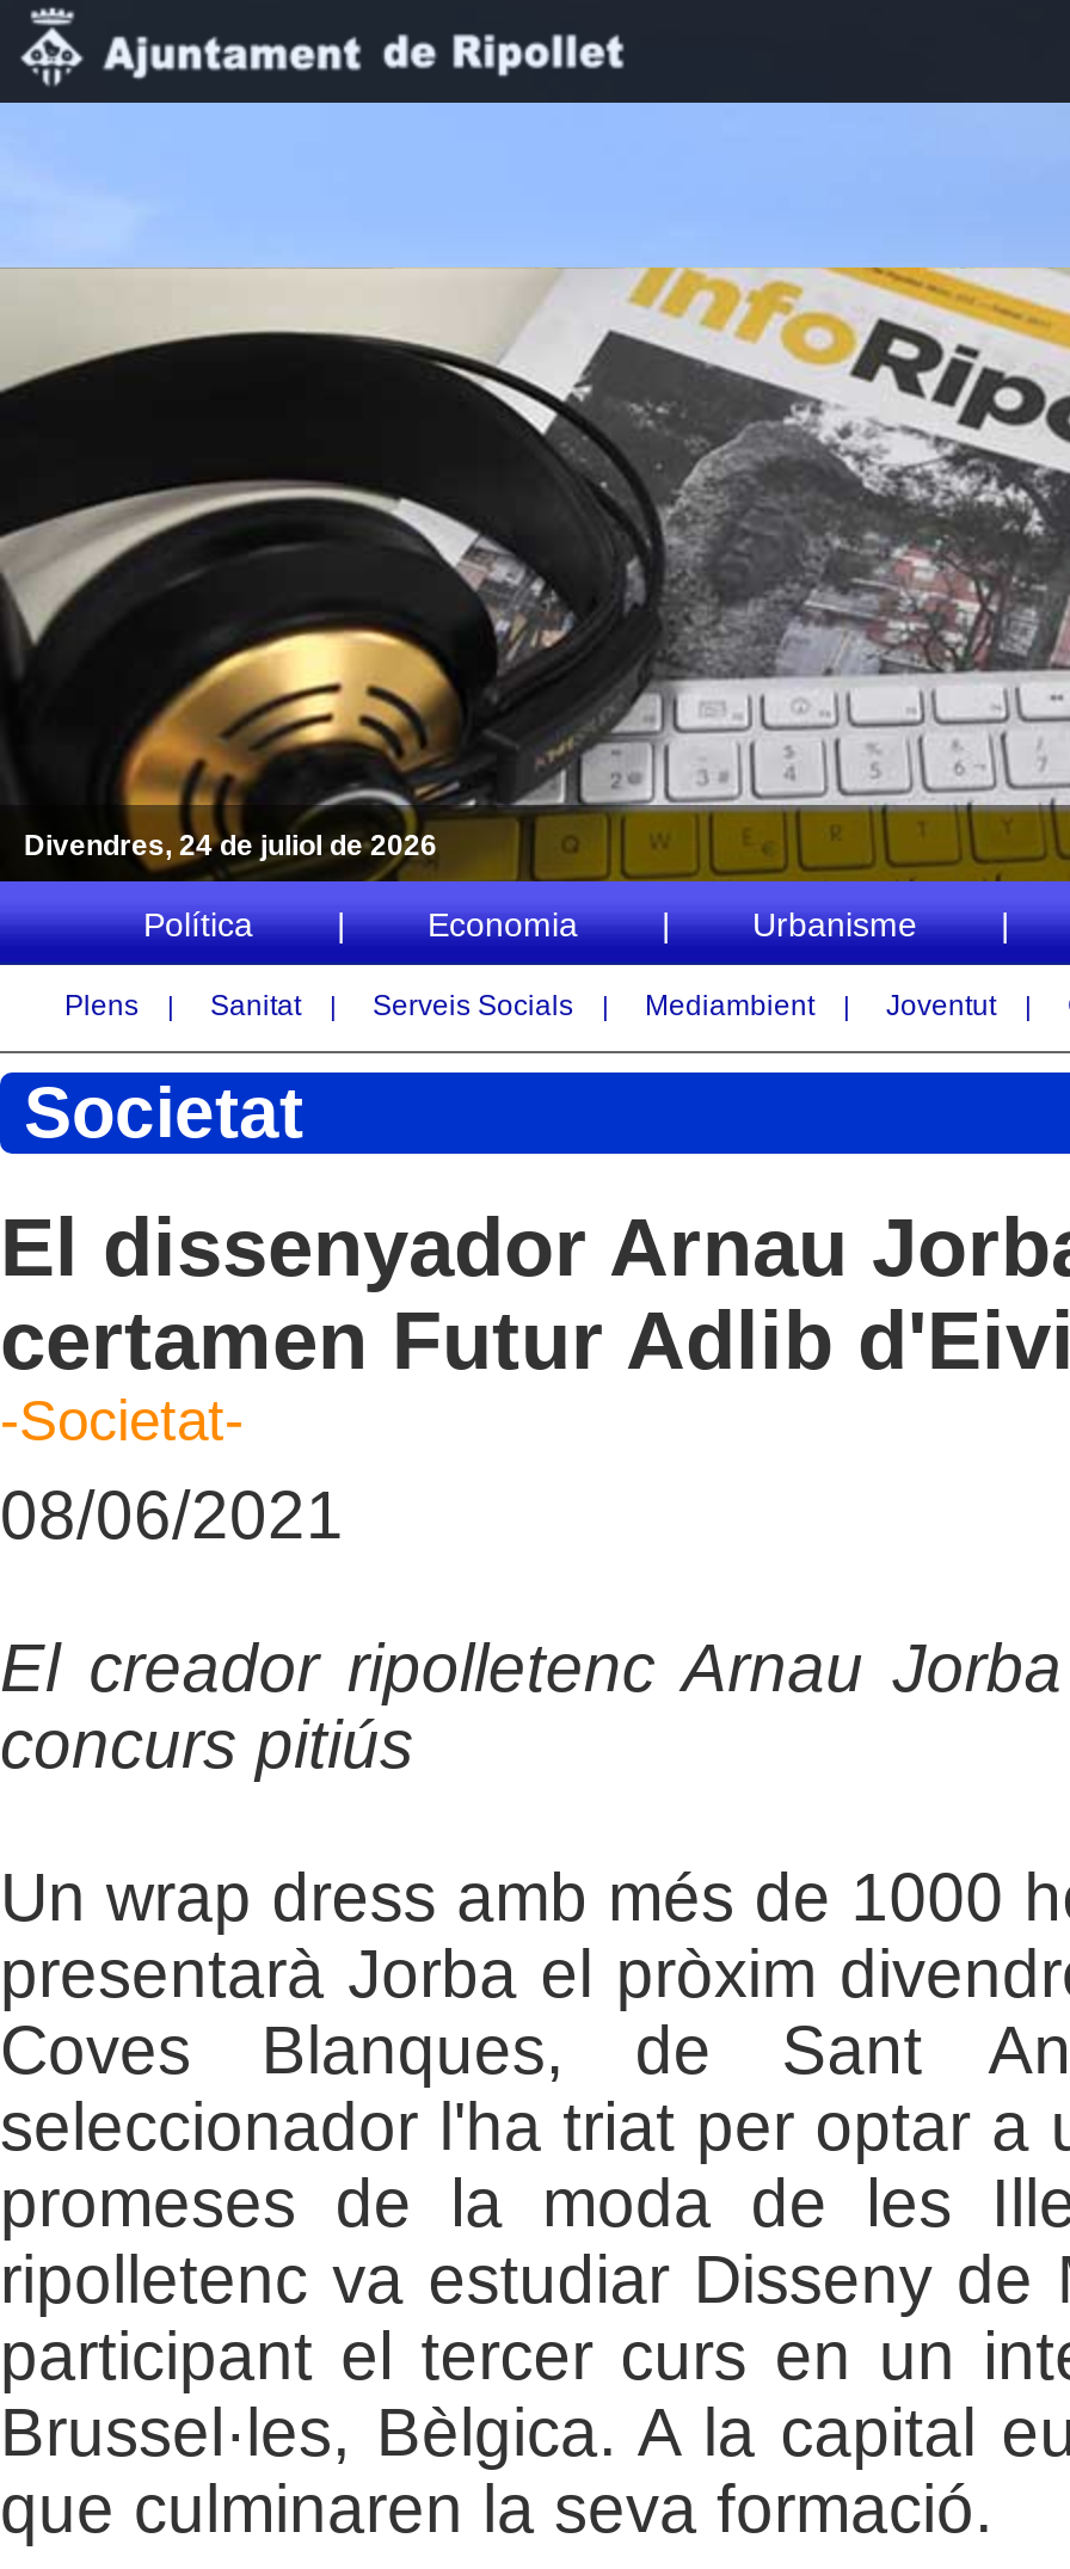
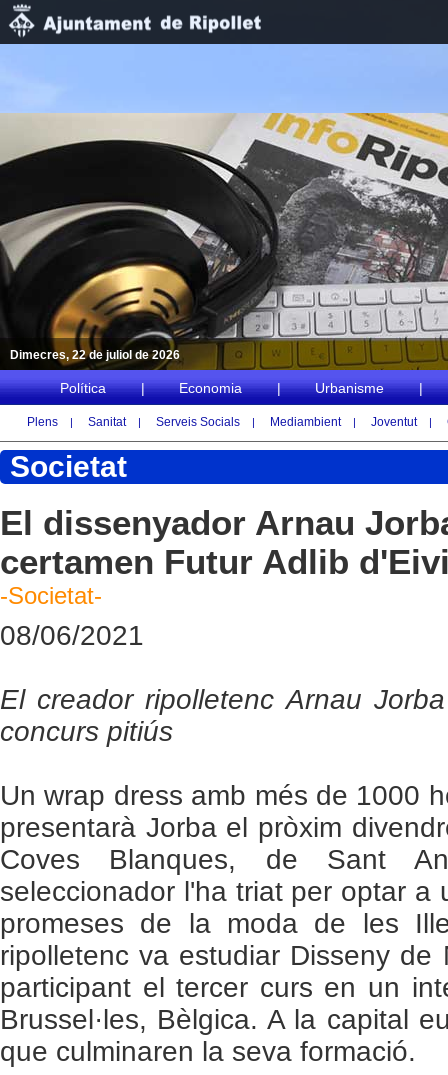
- Divendres, 24 de juliol de 2026
+ Dimecres, 22 de juliol de 2026
